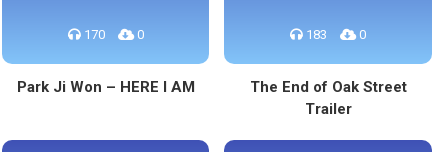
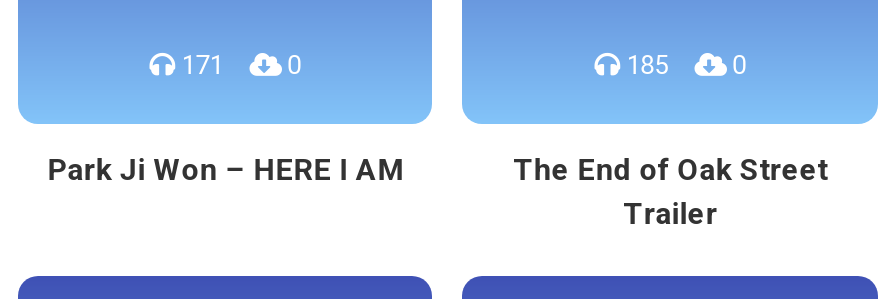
- 170 0
+ 171 0

- 183 0
+ 185 0
